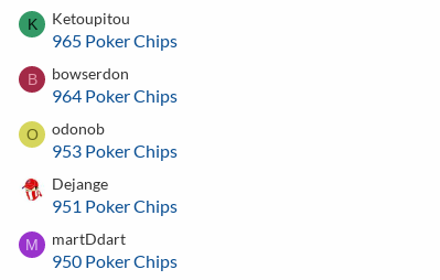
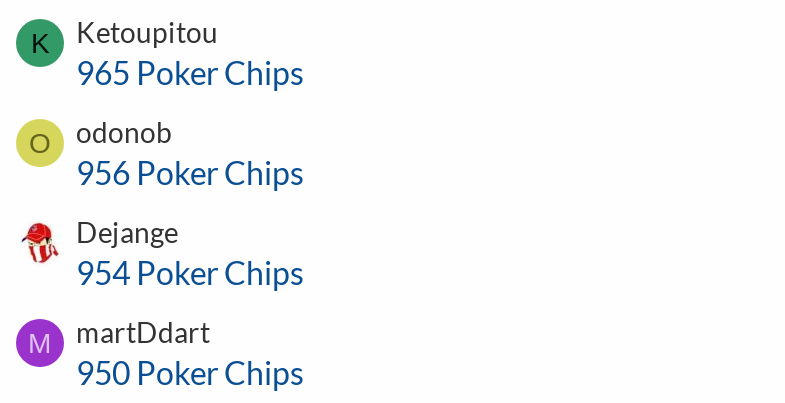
- B
- bowserdon
- 964 Poker Chips

- 953 Poker Chips
+ 956 Poker Chips

- 951 Poker Chips
+ 954 Poker Chips
